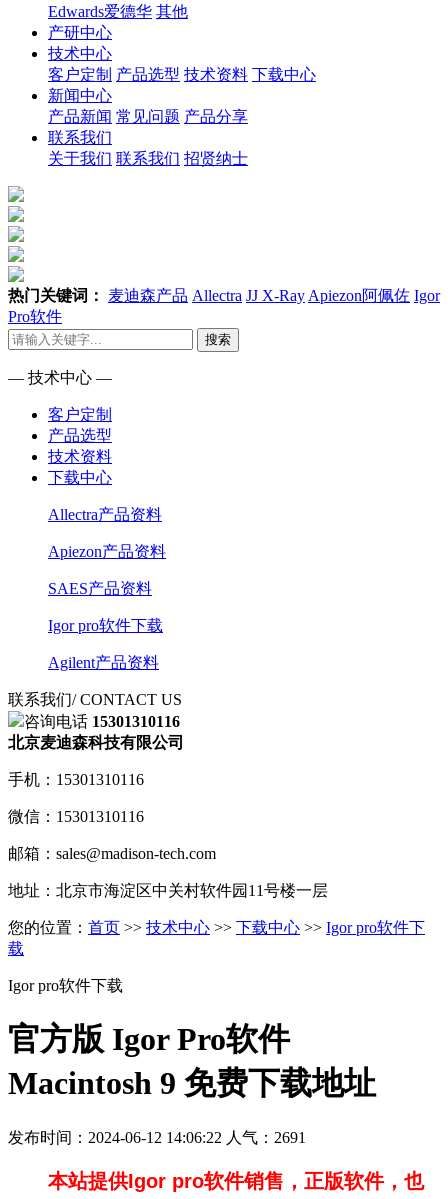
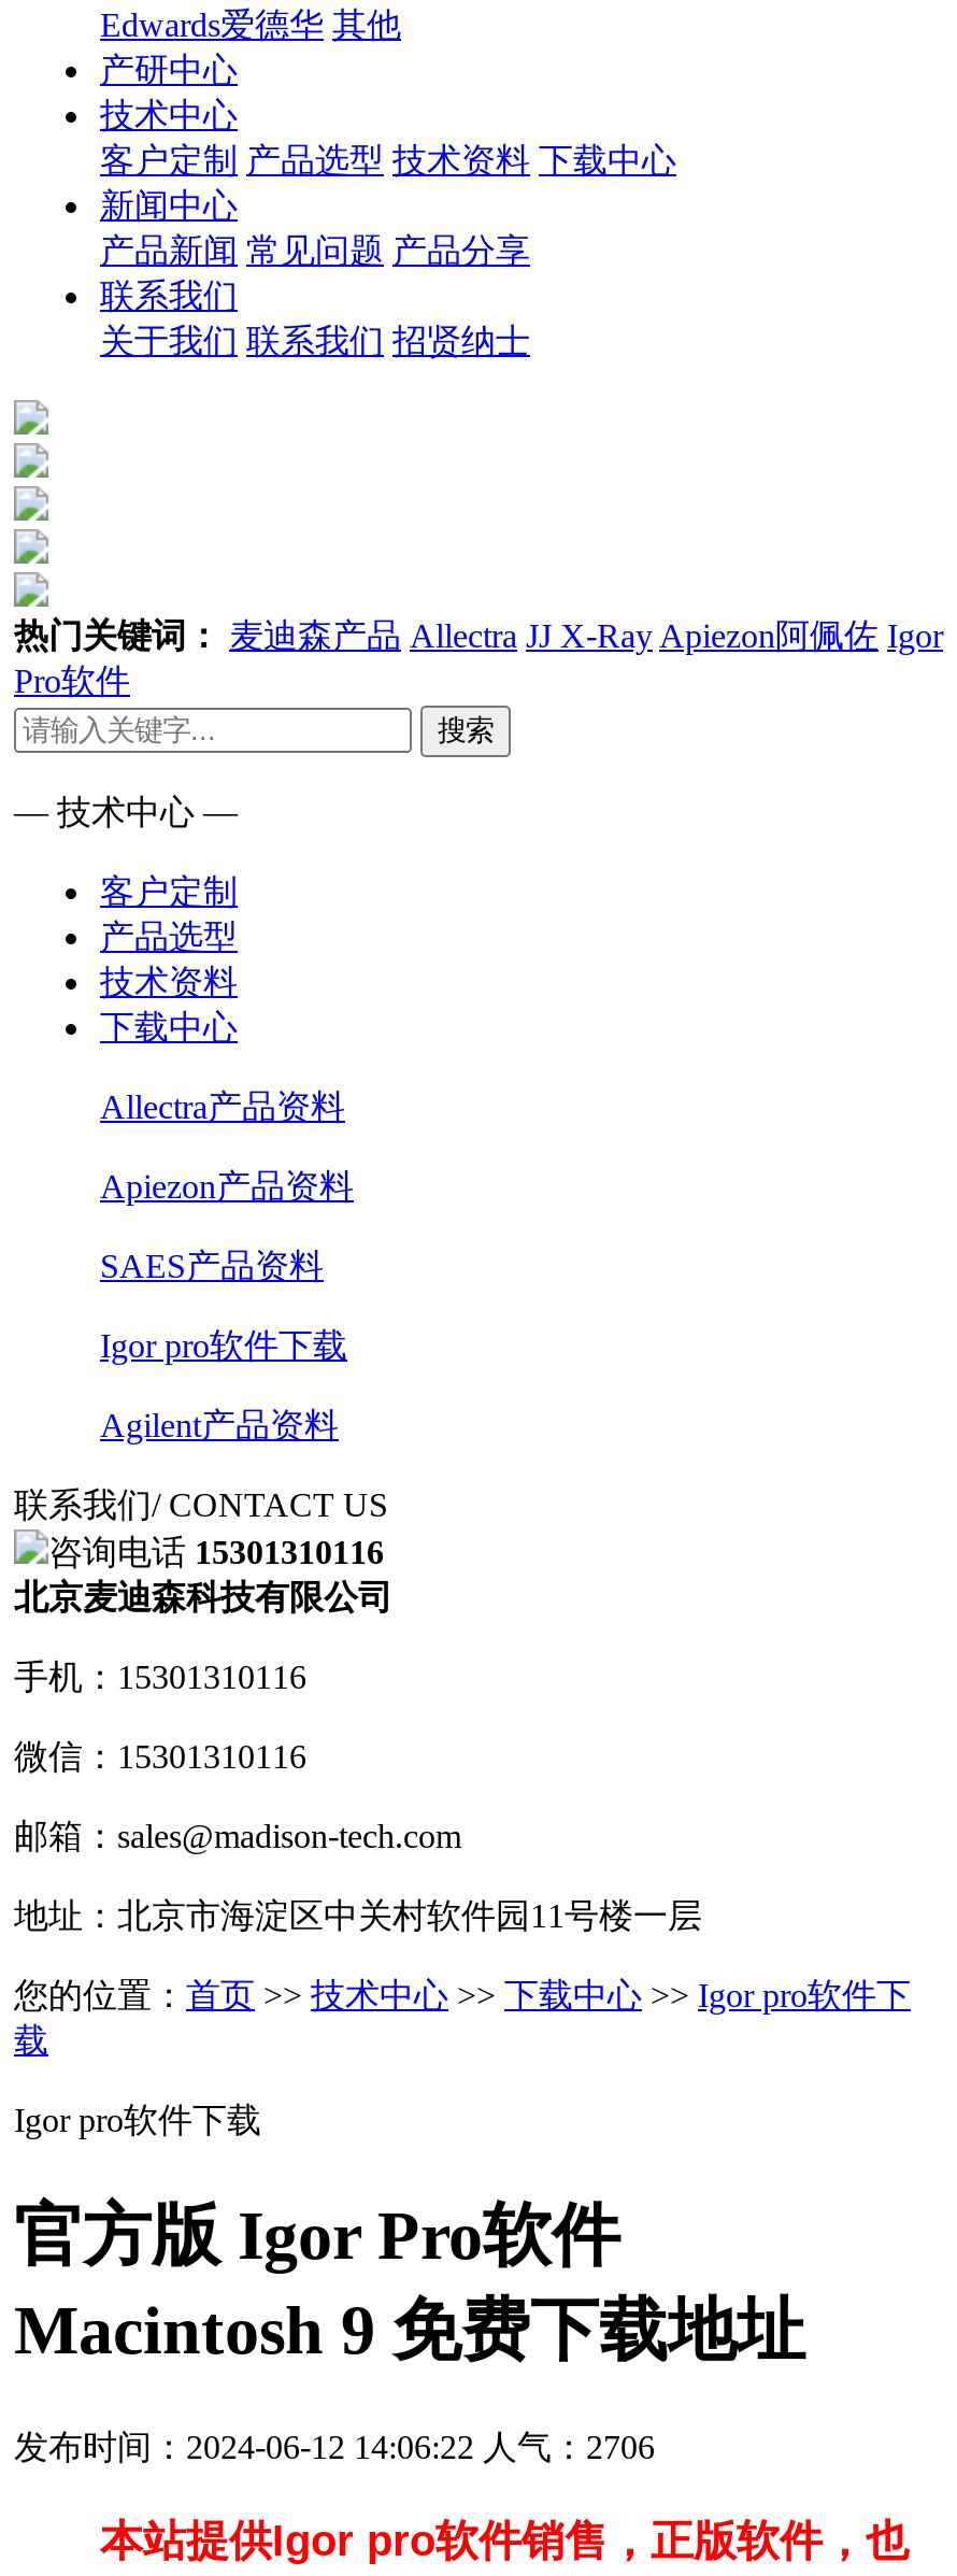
- 发布时间：2024-06-12 14:06:22 人气：2691
+ 发布时间：2024-06-12 14:06:22 人气：2706
